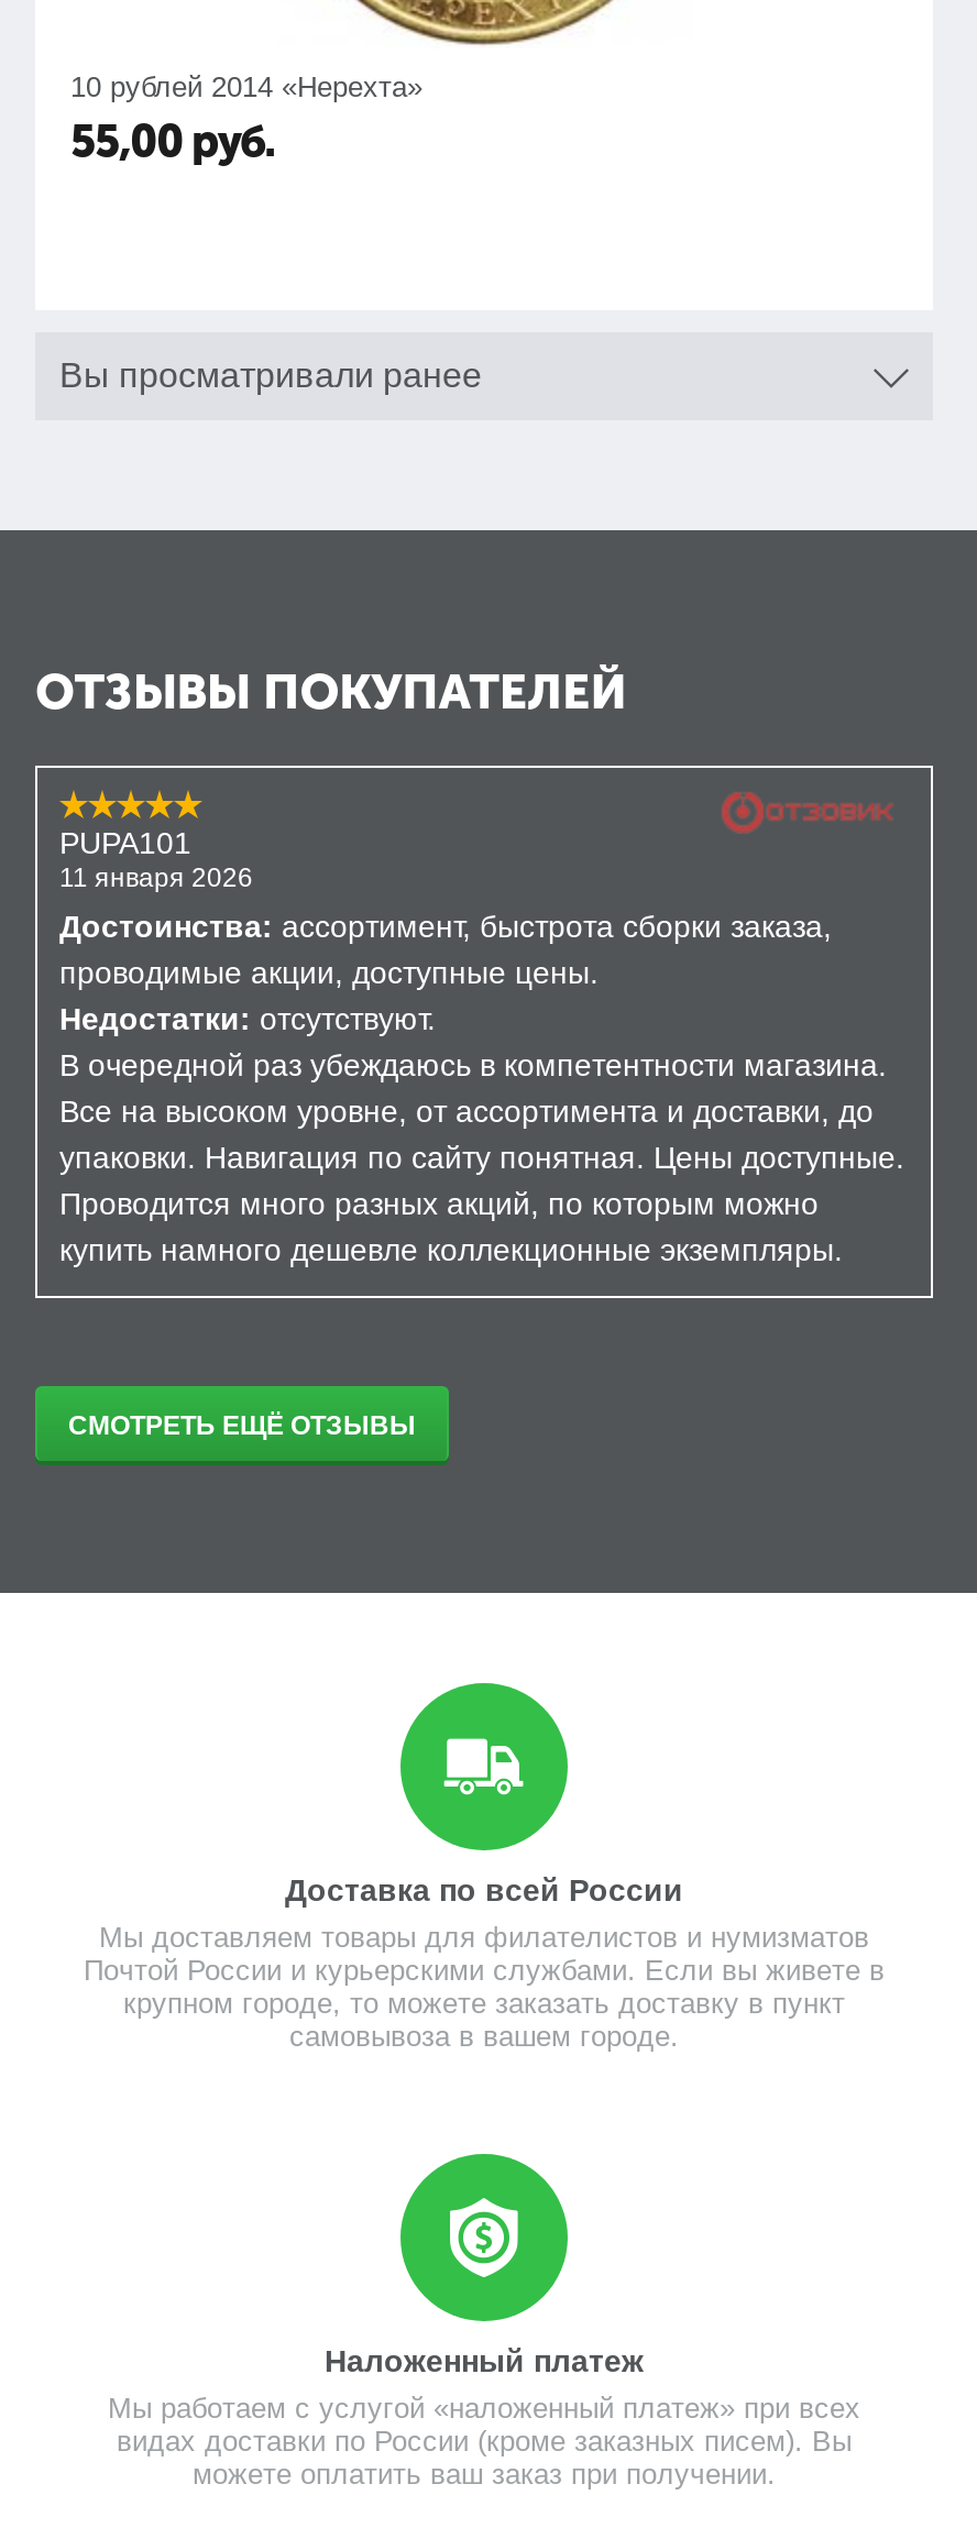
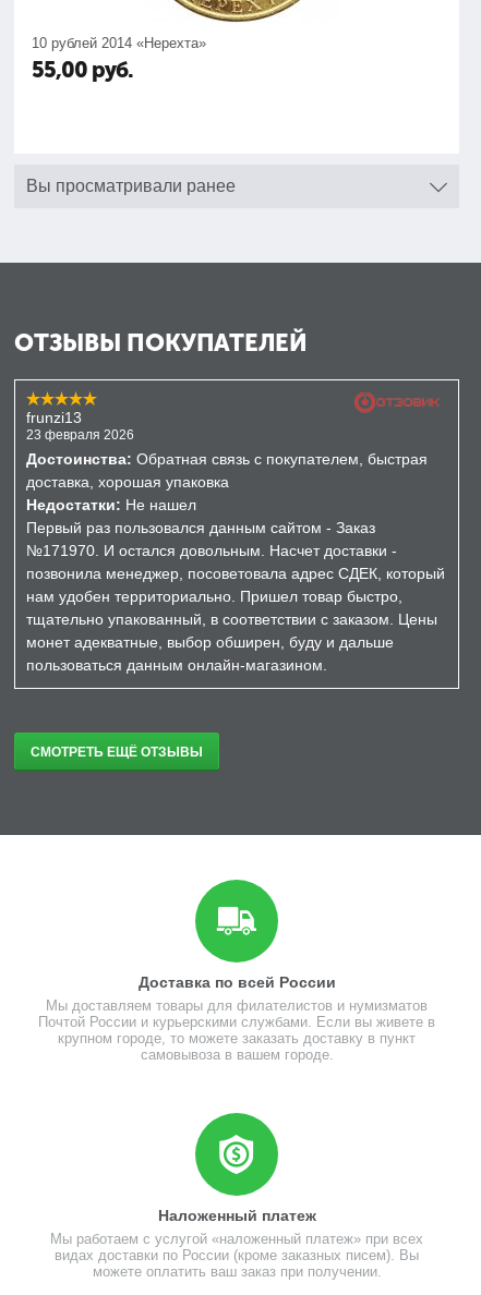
- PUPA101
- 11 января 2026
- Достоинства: ассортимент, быстрота сборки заказа,
- проводимые акции, доступные цены.
- Недостатки: отсутствуют.
- В очередной раз убеждаюсь в компетентности магазина.
- Все на высоком уровне, от ассортимента и доставки, до
- упаковки. Навигация по сайту понятная. Цены доступные.
- Проводится много разных акций, по которым можно
- купить намного дешевле коллекционные экземпляры.
+ frunzi13
+ 23 февраля 2026
+ Достоинства: Обратная связь с покупателем, быстрая
+ доставка, хорошая упаковка
+ Недостатки: Не нашел
+ Первый раз пользовался данным сайтом - Заказ
+ №171970. И остался довольным. Насчет доставки -
+ позвонила менеджер, посоветовала адрес СДЕК, который
+ нам удобен территориально. Пришел товар быстро,
+ тщательно упакованный, в соответствии с заказом. Цены
+ монет адекватные, выбор обширен, буду и дальше
+ пользоваться данным онлайн-магазином.
